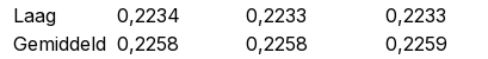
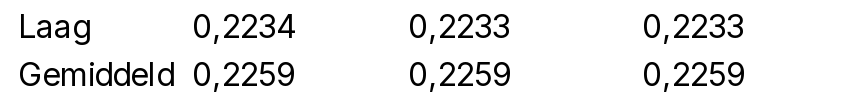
- Gemiddeld 0,2258
+ Gemiddeld 0,2259

- 0,2258
+ 0,2259
